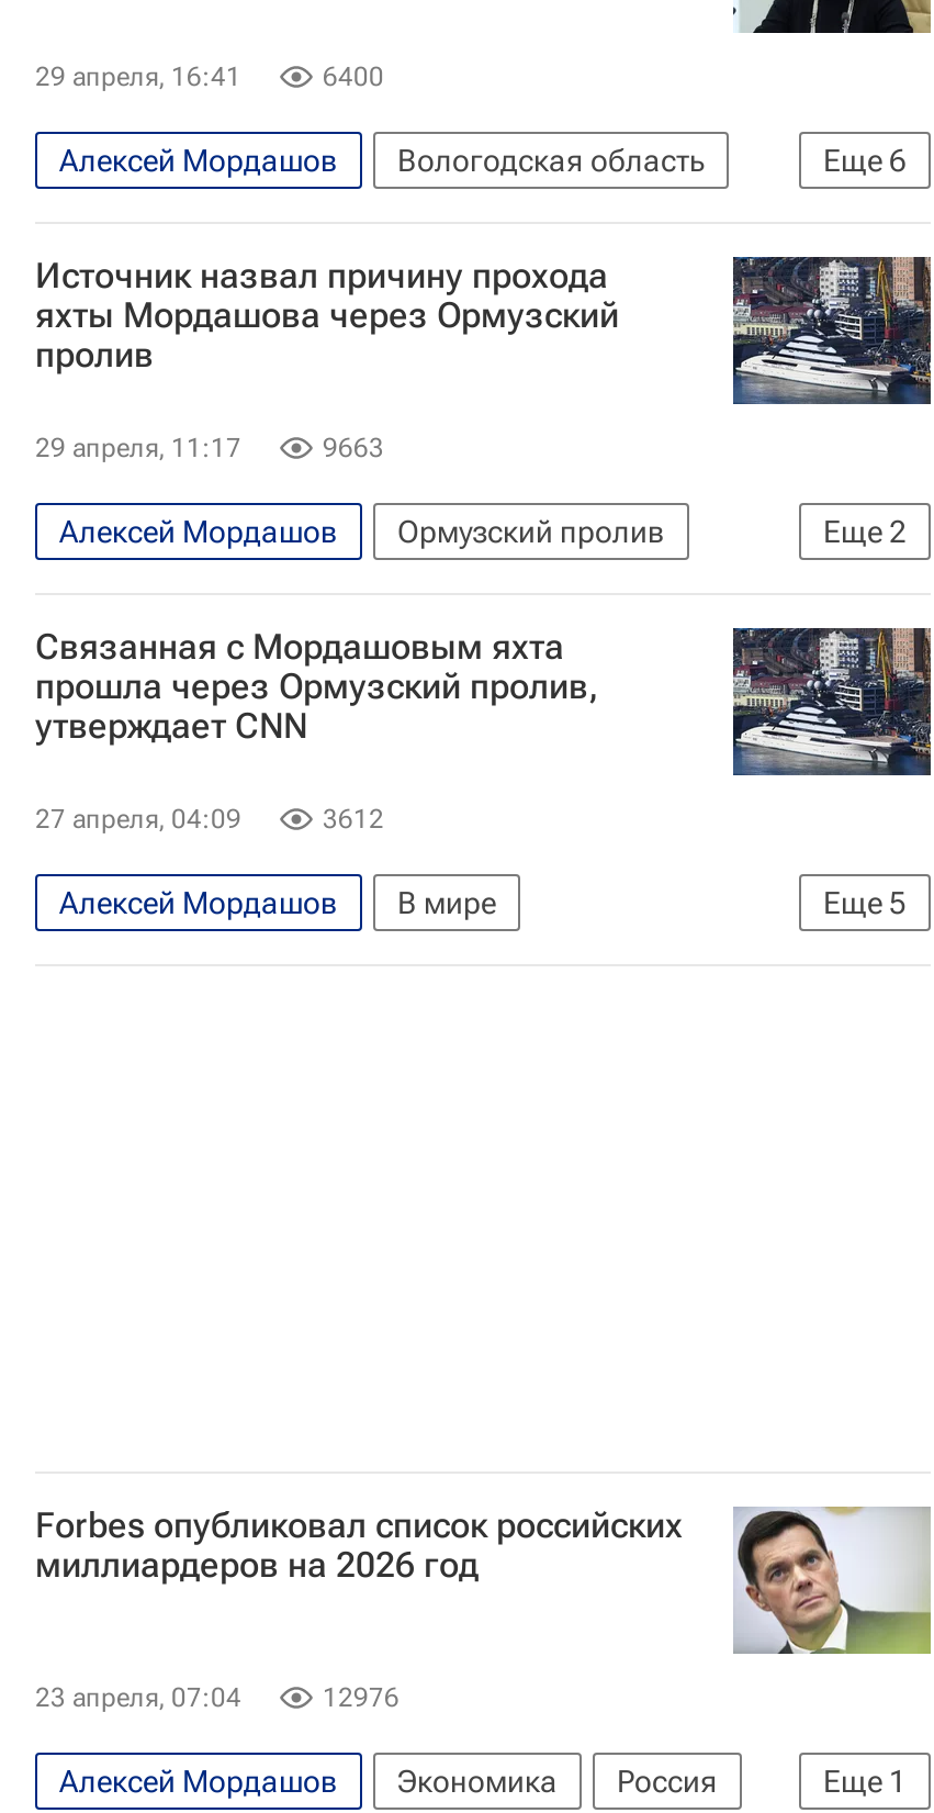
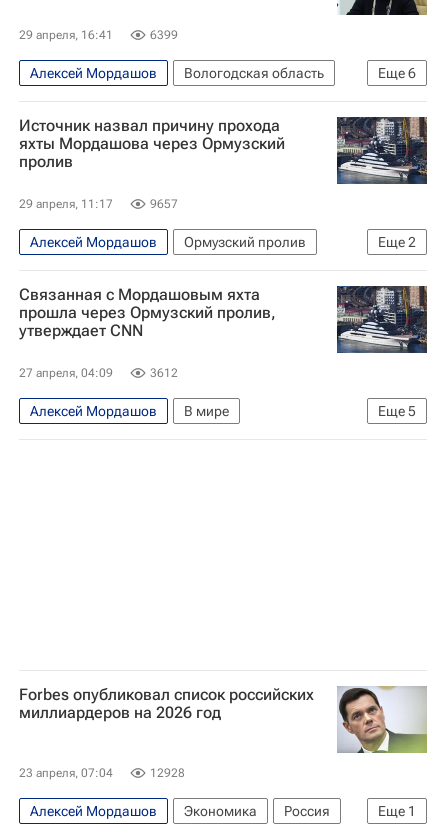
- 6400
+ 6399

- 9663
+ 9657

- 12976
+ 12928
